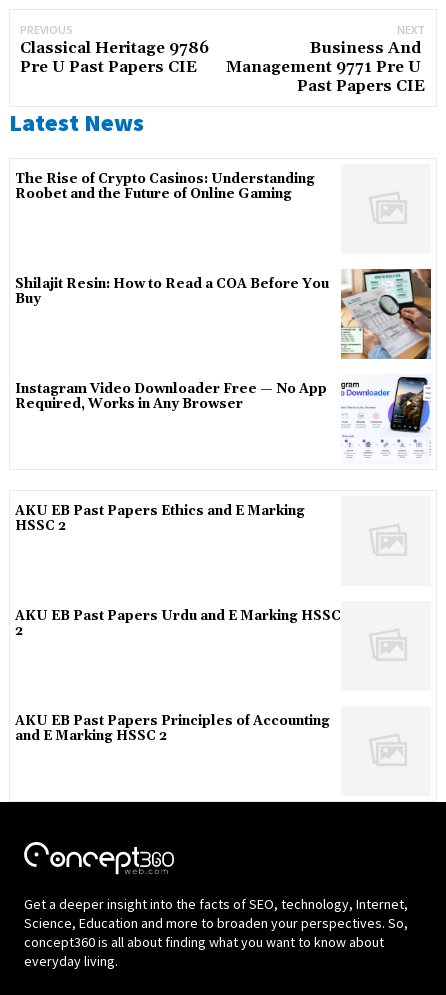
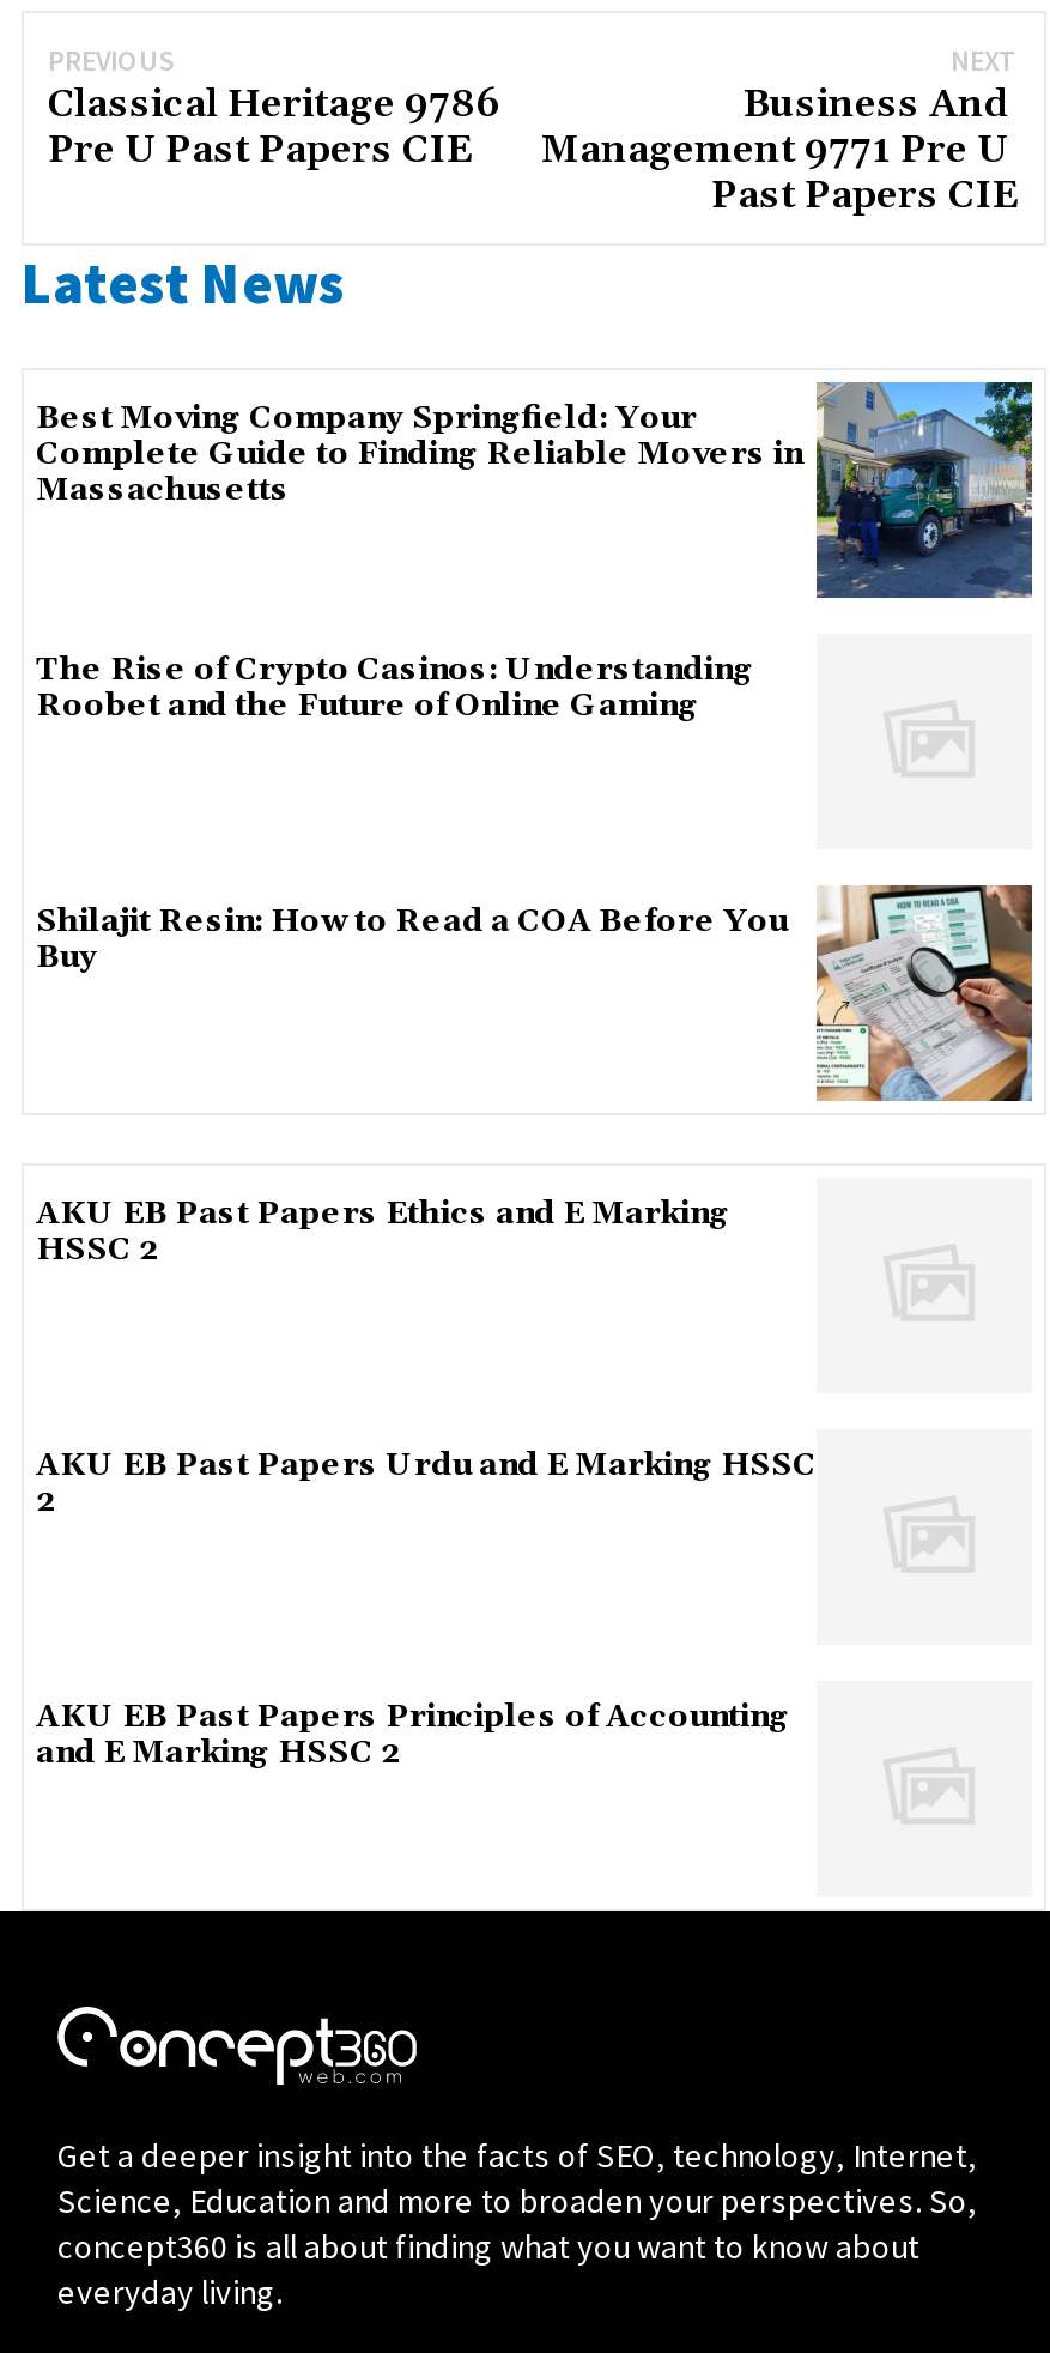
+ [image]
+ Best Moving Company Springfield: Your
+ Complete Guide to Finding Reliable Movers in
+ Massachusetts

moved down: [image] | The Rise of Crypto Casinos: Understanding | Roobet and the Future of Online Gaming | Shilajit Resin: How to Read a COA Before You | Buy

- [image]
- Instagram Video Downloader Free — No App
- Required, Works in Any Browser
